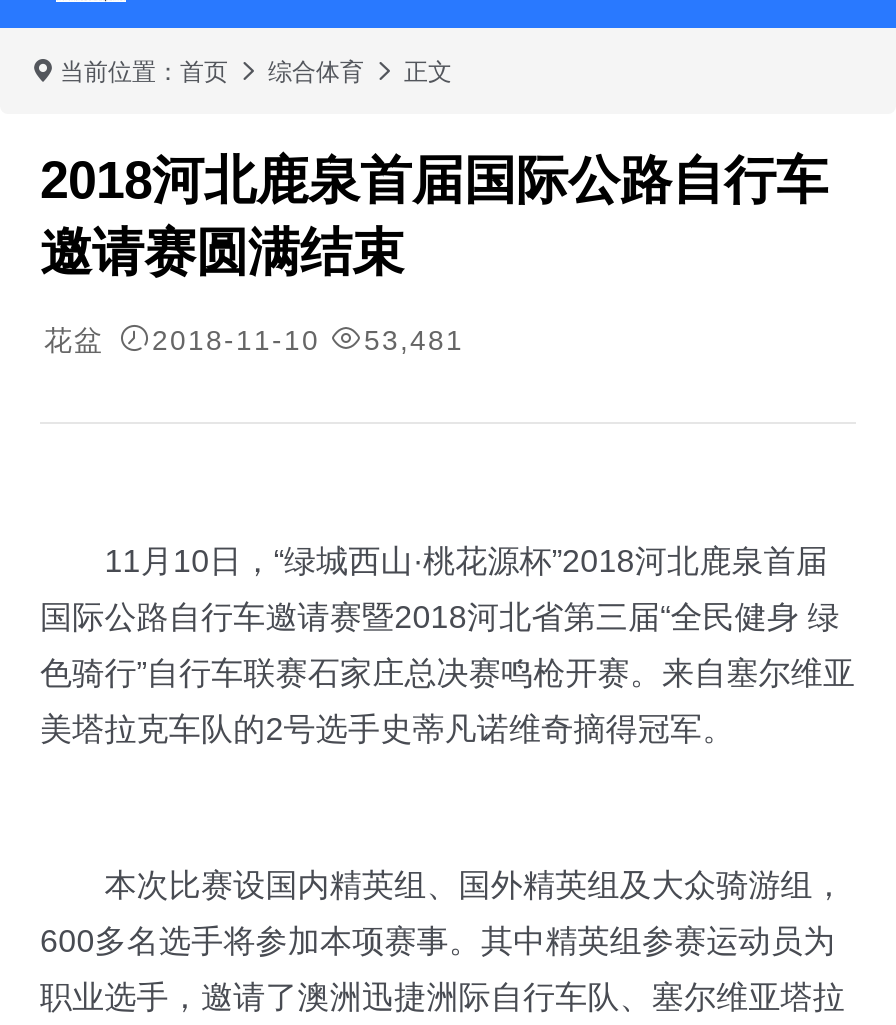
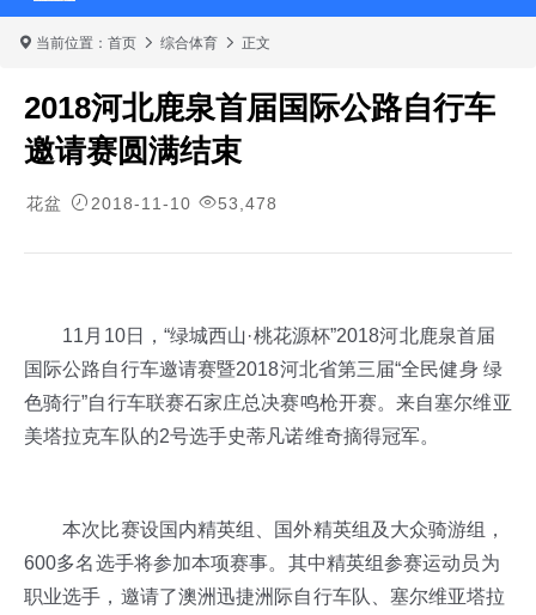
- 花盆 2018-11-10 53,481
+ 花盆 2018-11-10 53,478
